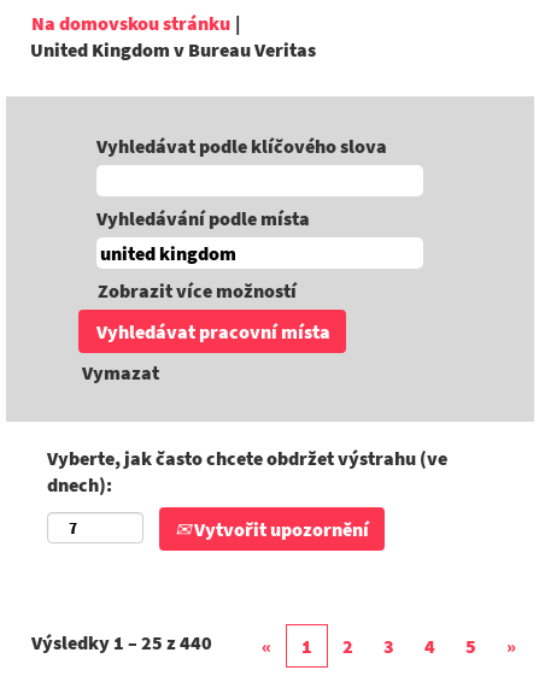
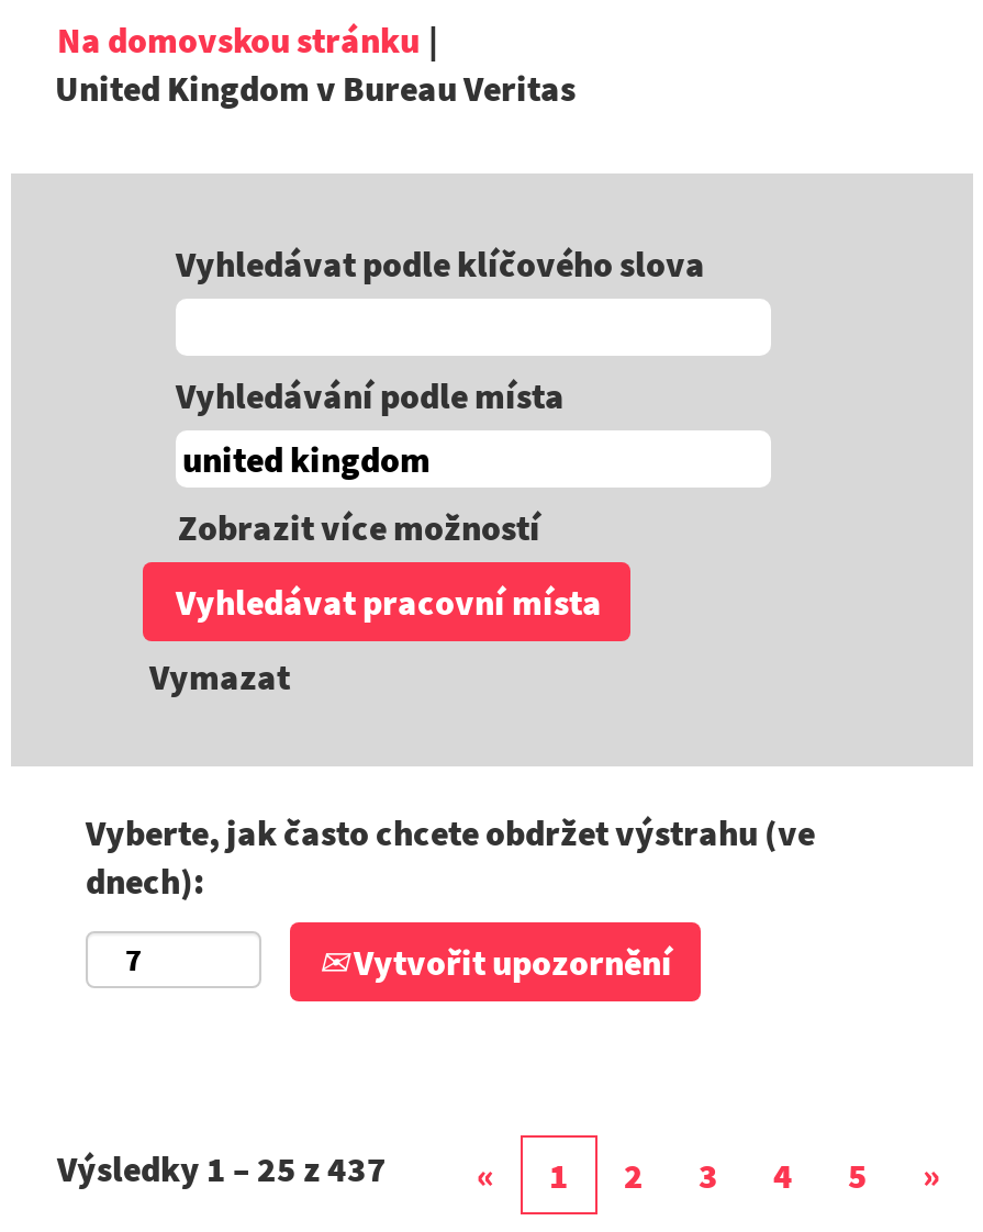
- Výsledky 1 – 25 z 440
+ Výsledky 1 – 25 z 437
